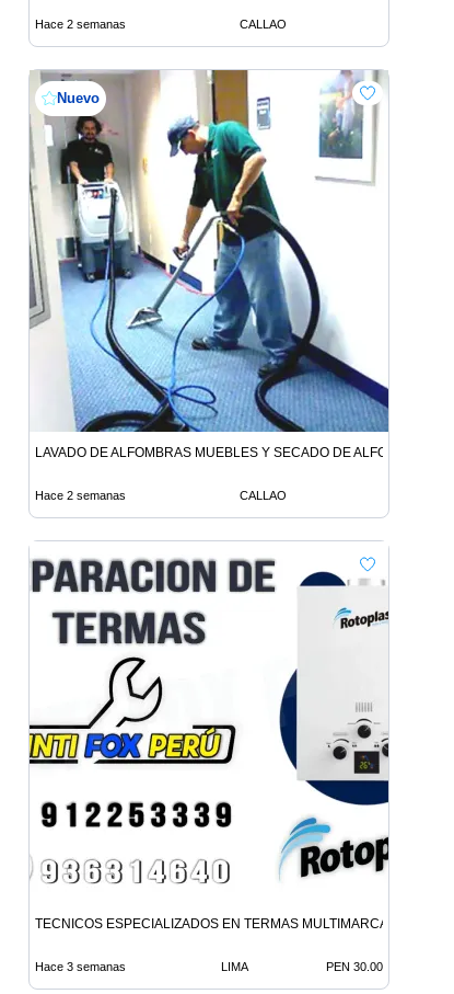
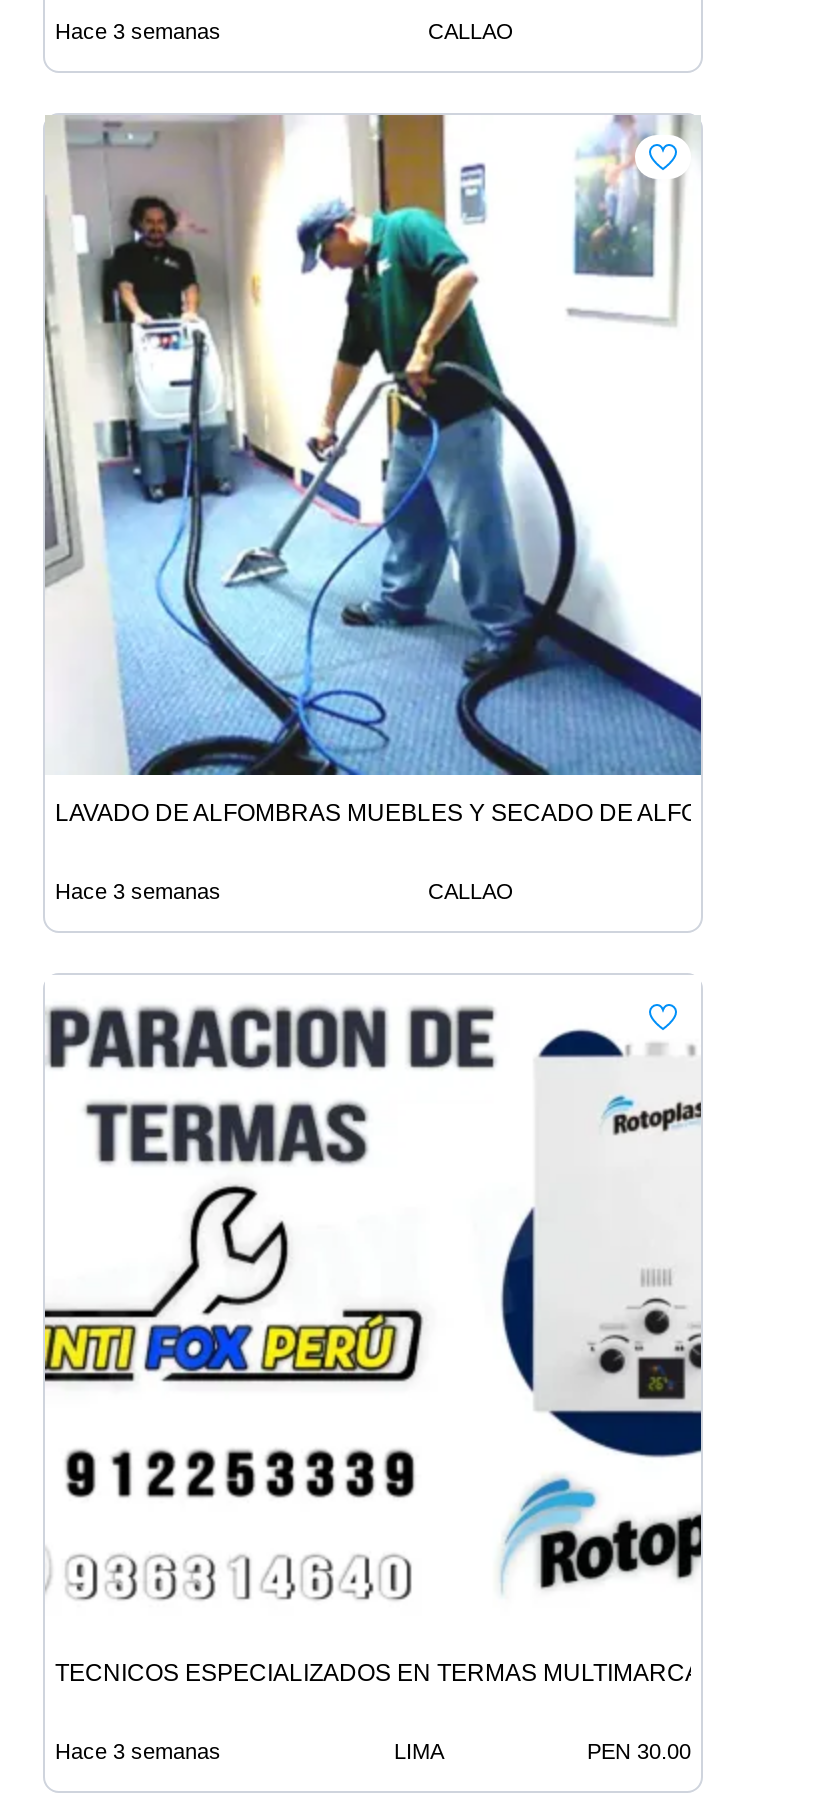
- Hace 2 semanas
+ Hace 3 semanas

- Nuevo

- Hace 2 semanas
+ Hace 3 semanas
